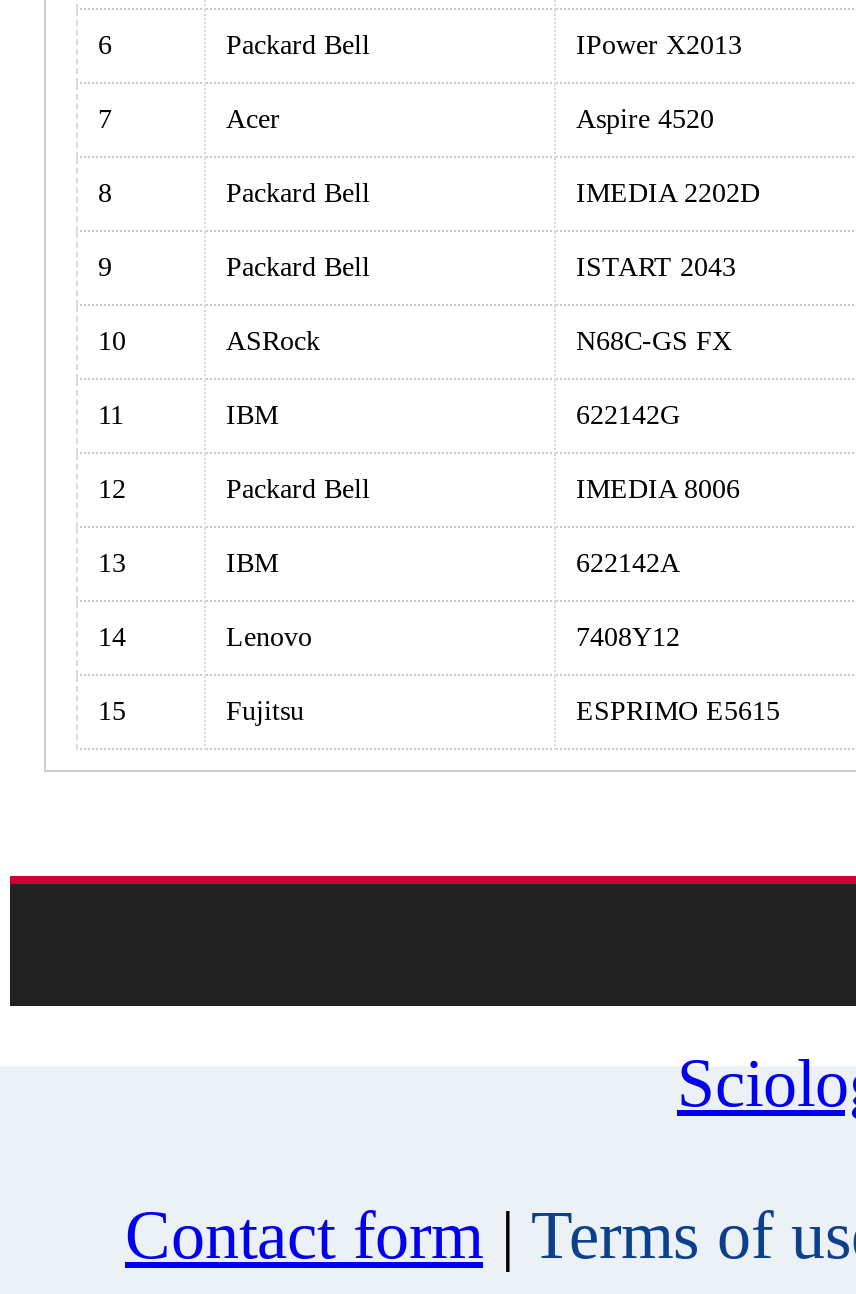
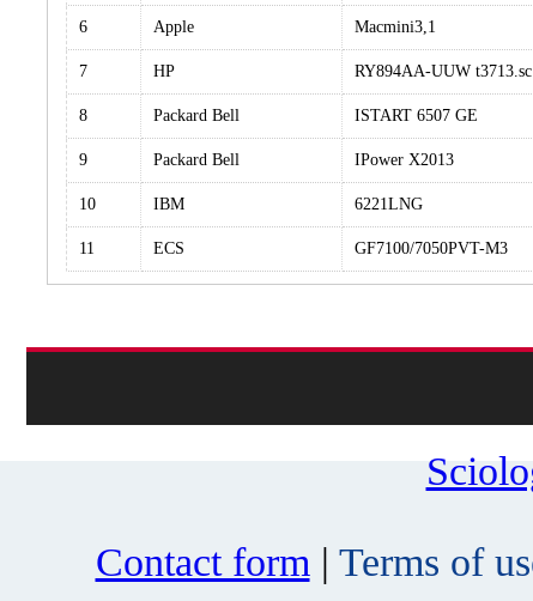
- Packard Bell
- IPower X2013
+ Apple
+ Macmini3,1

- Acer
- Aspire 4520
+ HP
+ RY894AA-UUW t3713.sc

- IMEDIA 2202D
+ ISTART 6507 GE

- ISTART 2043
+ IPower X2013

- ASRock
- N68C-GS FX
- 11

- 622142G
- 12
- Packard Bell
- IMEDIA 8006
- 13
- IBM
- 622142A
- 14
- Lenovo
- 7408Y12
- 15
- Fujitsu
- ESPRIMO E5615
+ 6221LNG
+ 11
+ ECS
+ GF7100/7050PVT-M3
